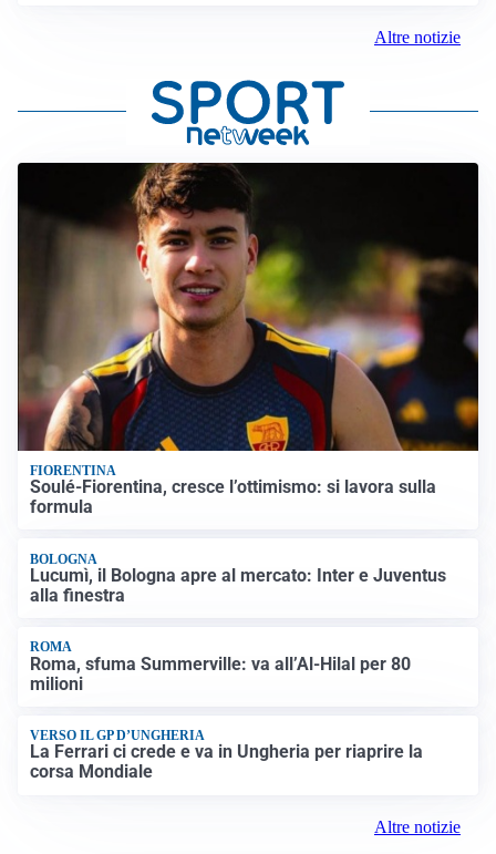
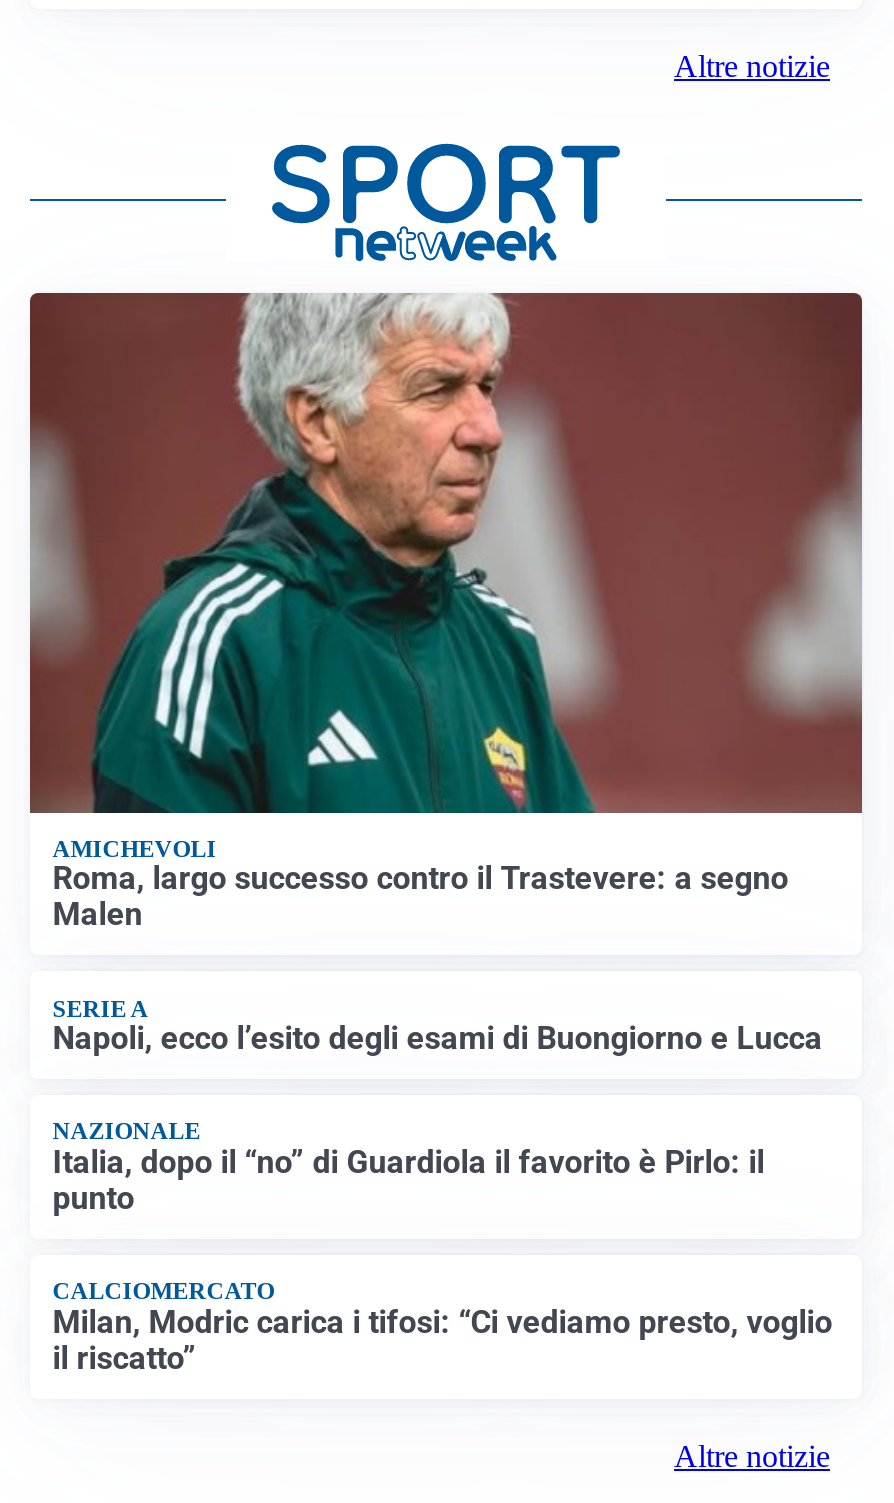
- [image]
- FIORENTINA
- Soulé-Fiorentina, cresce l’ottimismo: si lavora sulla
- formula
+ [image]
+ AMICHEVOLI
+ Roma, largo successo contro il Trastevere: a segno
+ Malen

- BOLOGNA
- Lucumì, il Bologna apre al mercato: Inter e Juventus
- alla finestra
+ SERIE A
+ Napoli, ecco l’esito degli esami di Buongiorno e Lucca

- ROMA
- Roma, sfuma Summerville: va all’Al-Hilal per 80
- milioni
+ NAZIONALE
+ Italia, dopo il “no” di Guardiola il favorito è Pirlo: il
+ punto

- VERSO IL GP D’UNGHERIA
- La Ferrari ci crede e va in Ungheria per riaprire la
- corsa Mondiale
+ CALCIOMERCATO
+ Milan, Modric carica i tifosi: “Ci vediamo presto, voglio
+ il riscatto”
